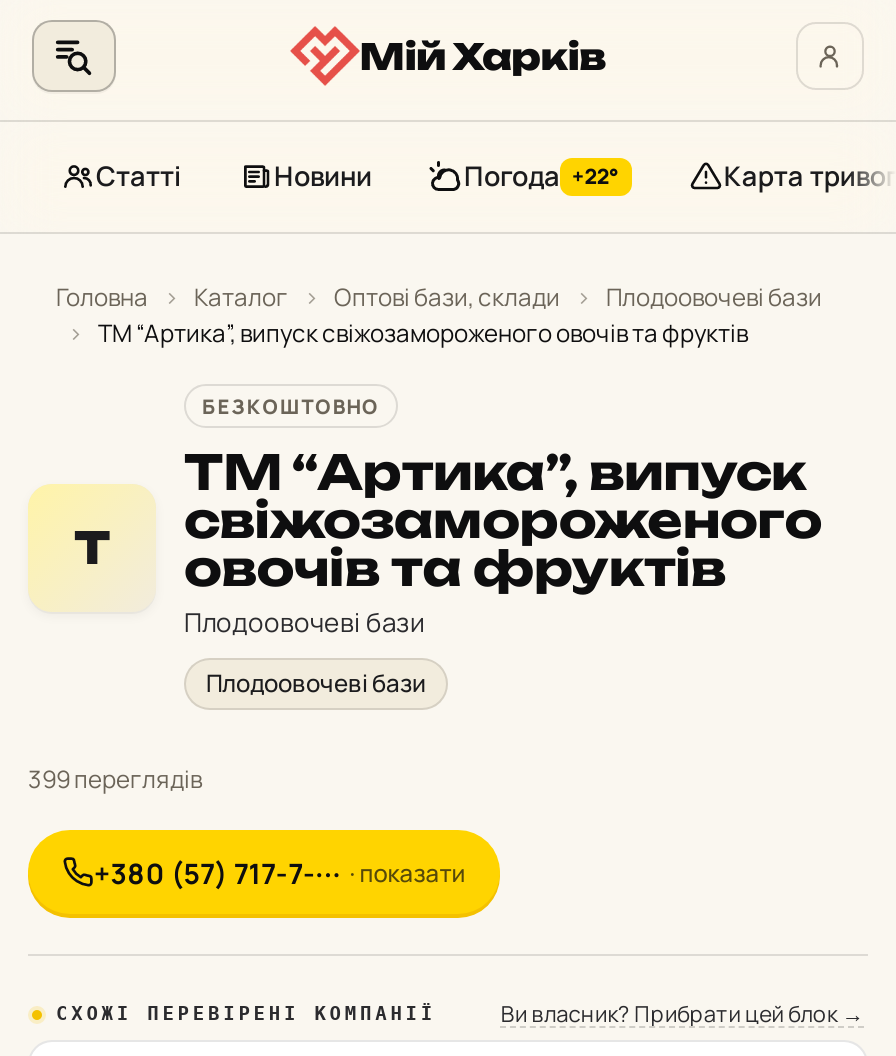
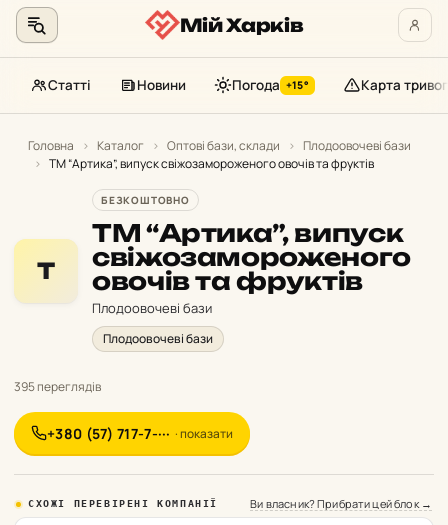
- Погода +22°
+ Погода +15°

- 399 переглядів
+ 395 переглядів
